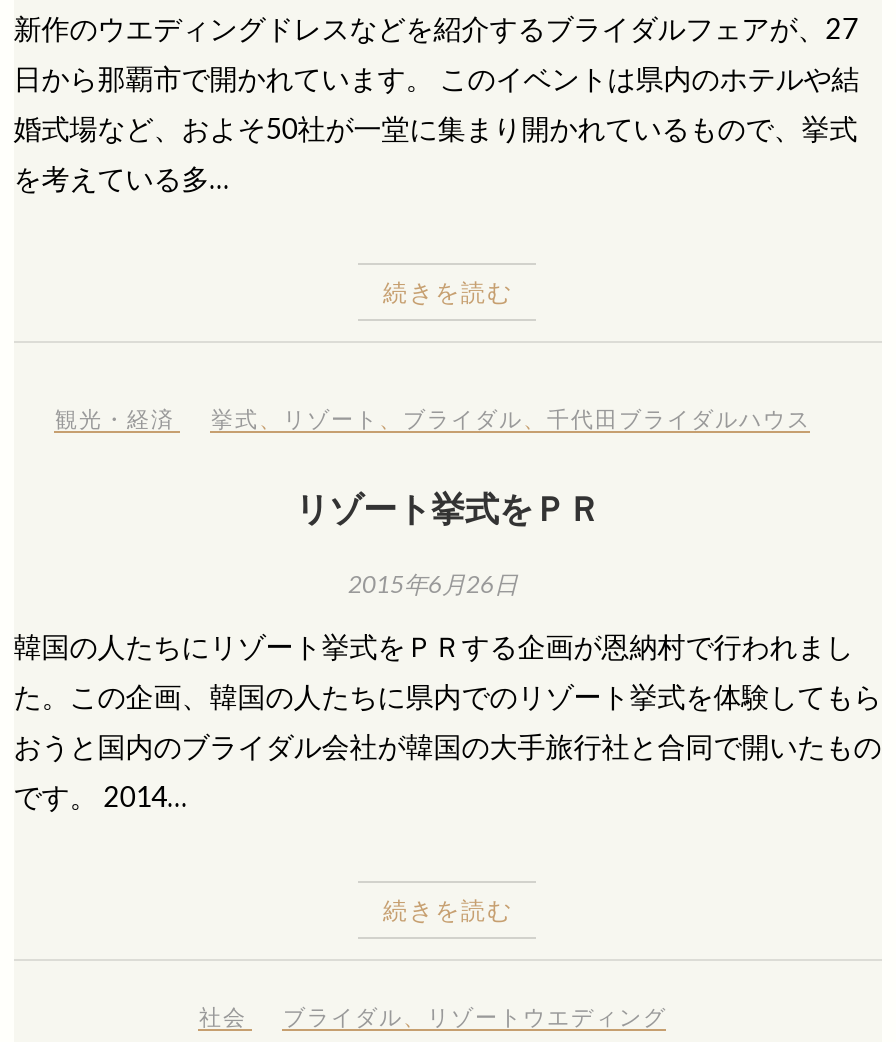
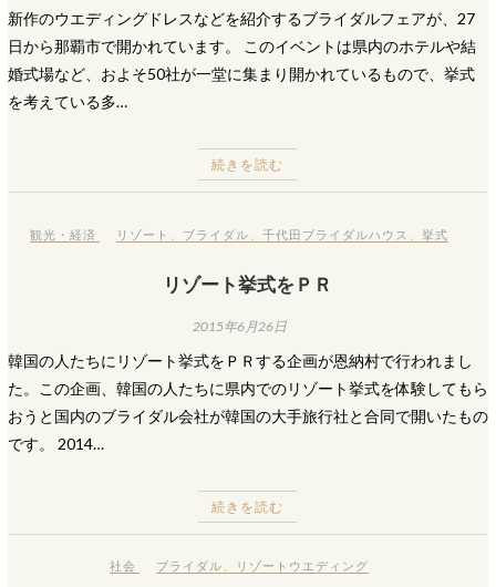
- 挙式、リゾート、ブライダル、千代田ブライダルハウス
+ リゾート、ブライダル、千代田ブライダルハウス、挙式
